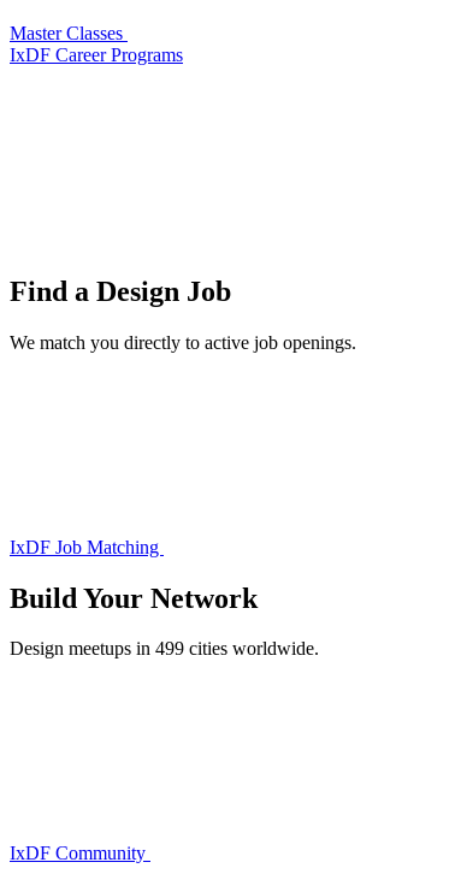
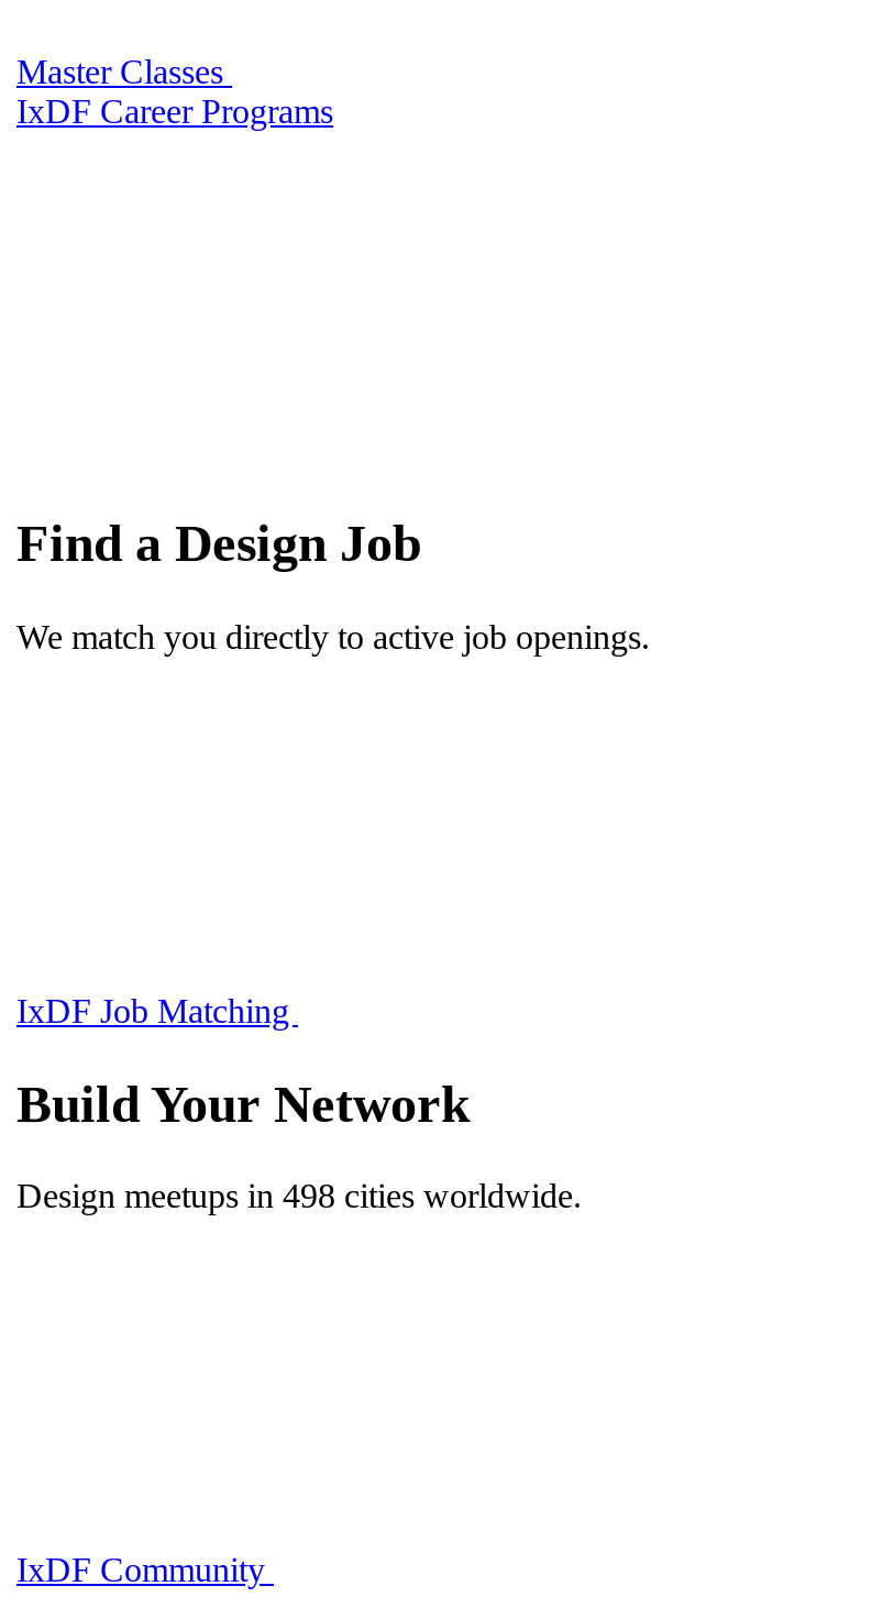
- Design meetups in 499 cities worldwide.
+ Design meetups in 498 cities worldwide.
